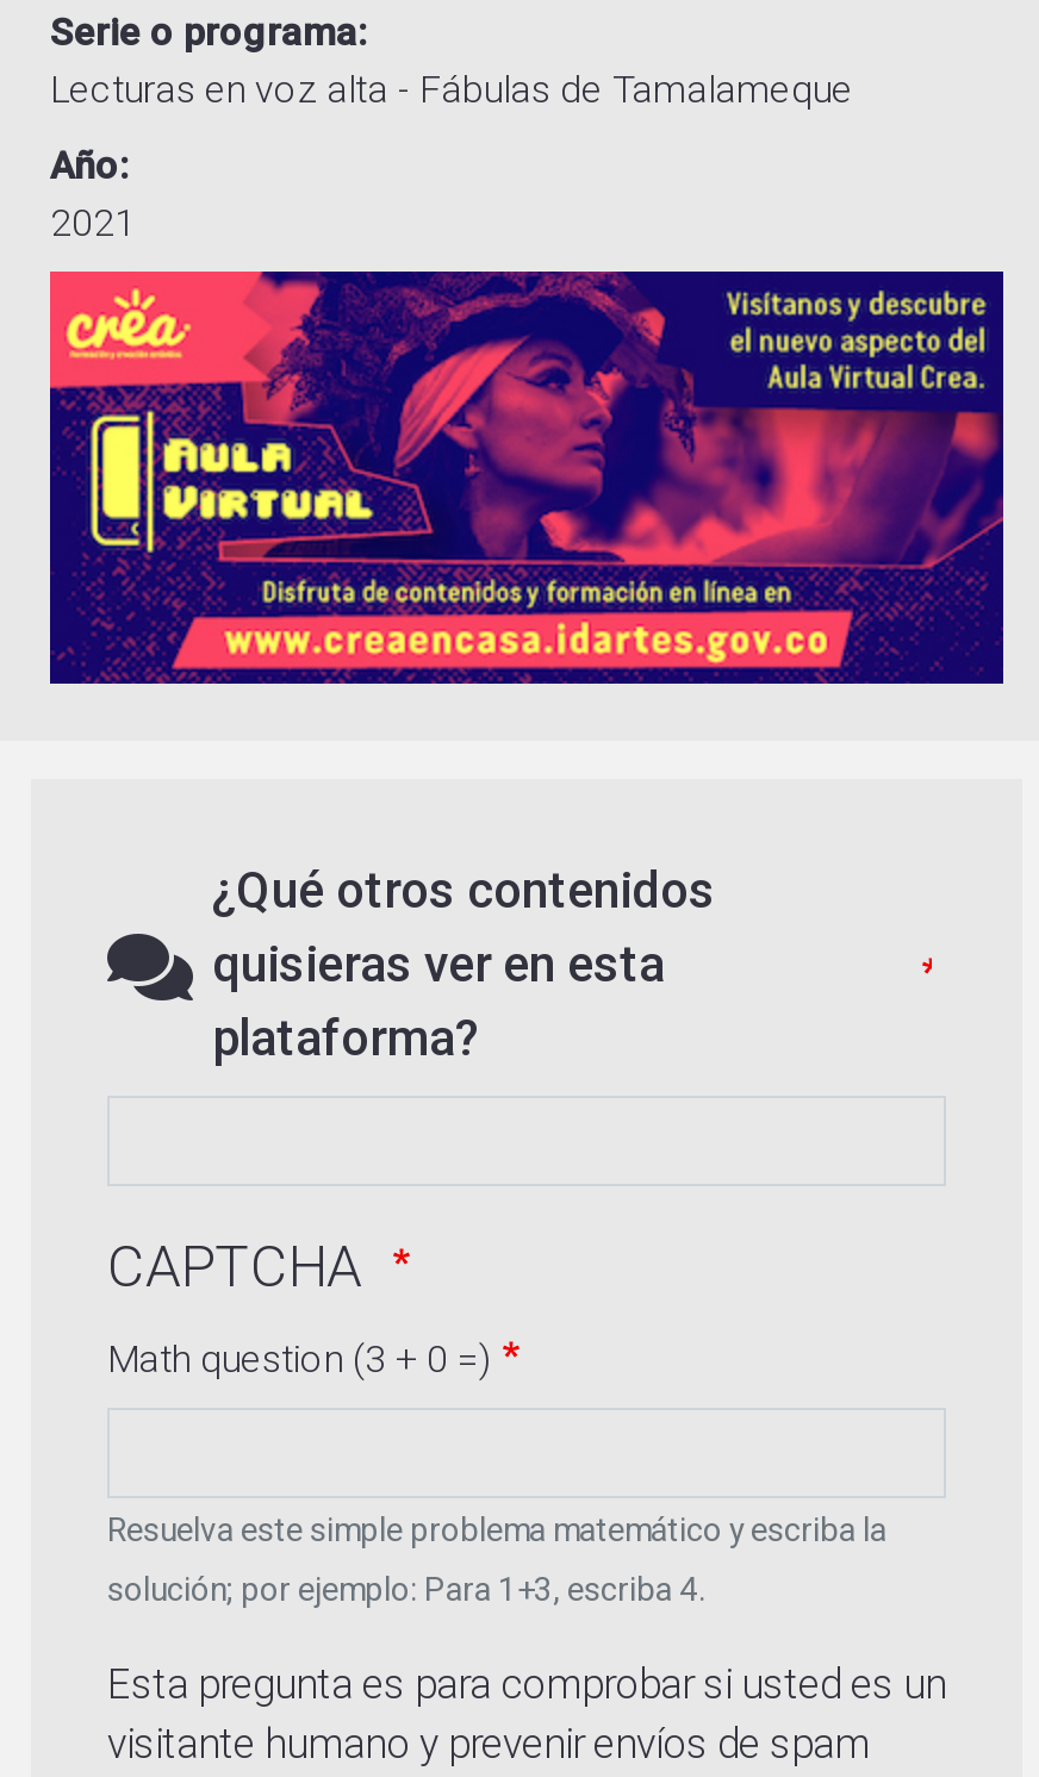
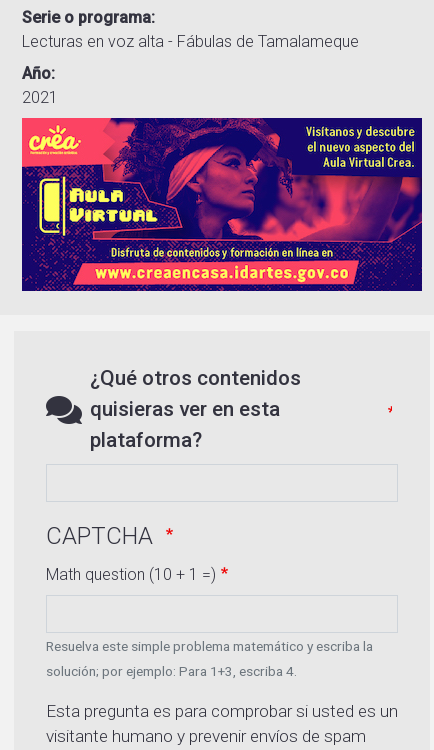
- Math question (3 + 0 =)
+ Math question (10 + 1 =)
